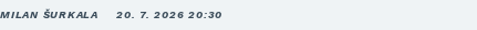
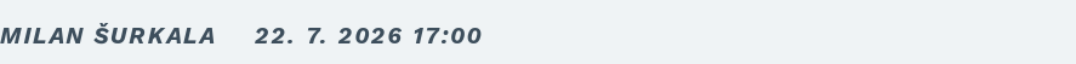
- MILAN ŠURKALA 20. 7. 2026 20:30
+ MILAN ŠURKALA 22. 7. 2026 17:00
